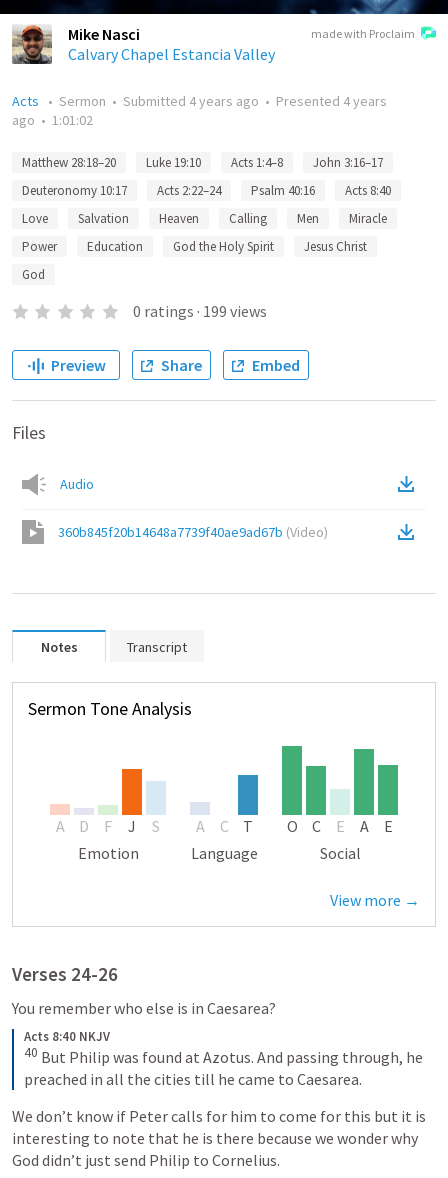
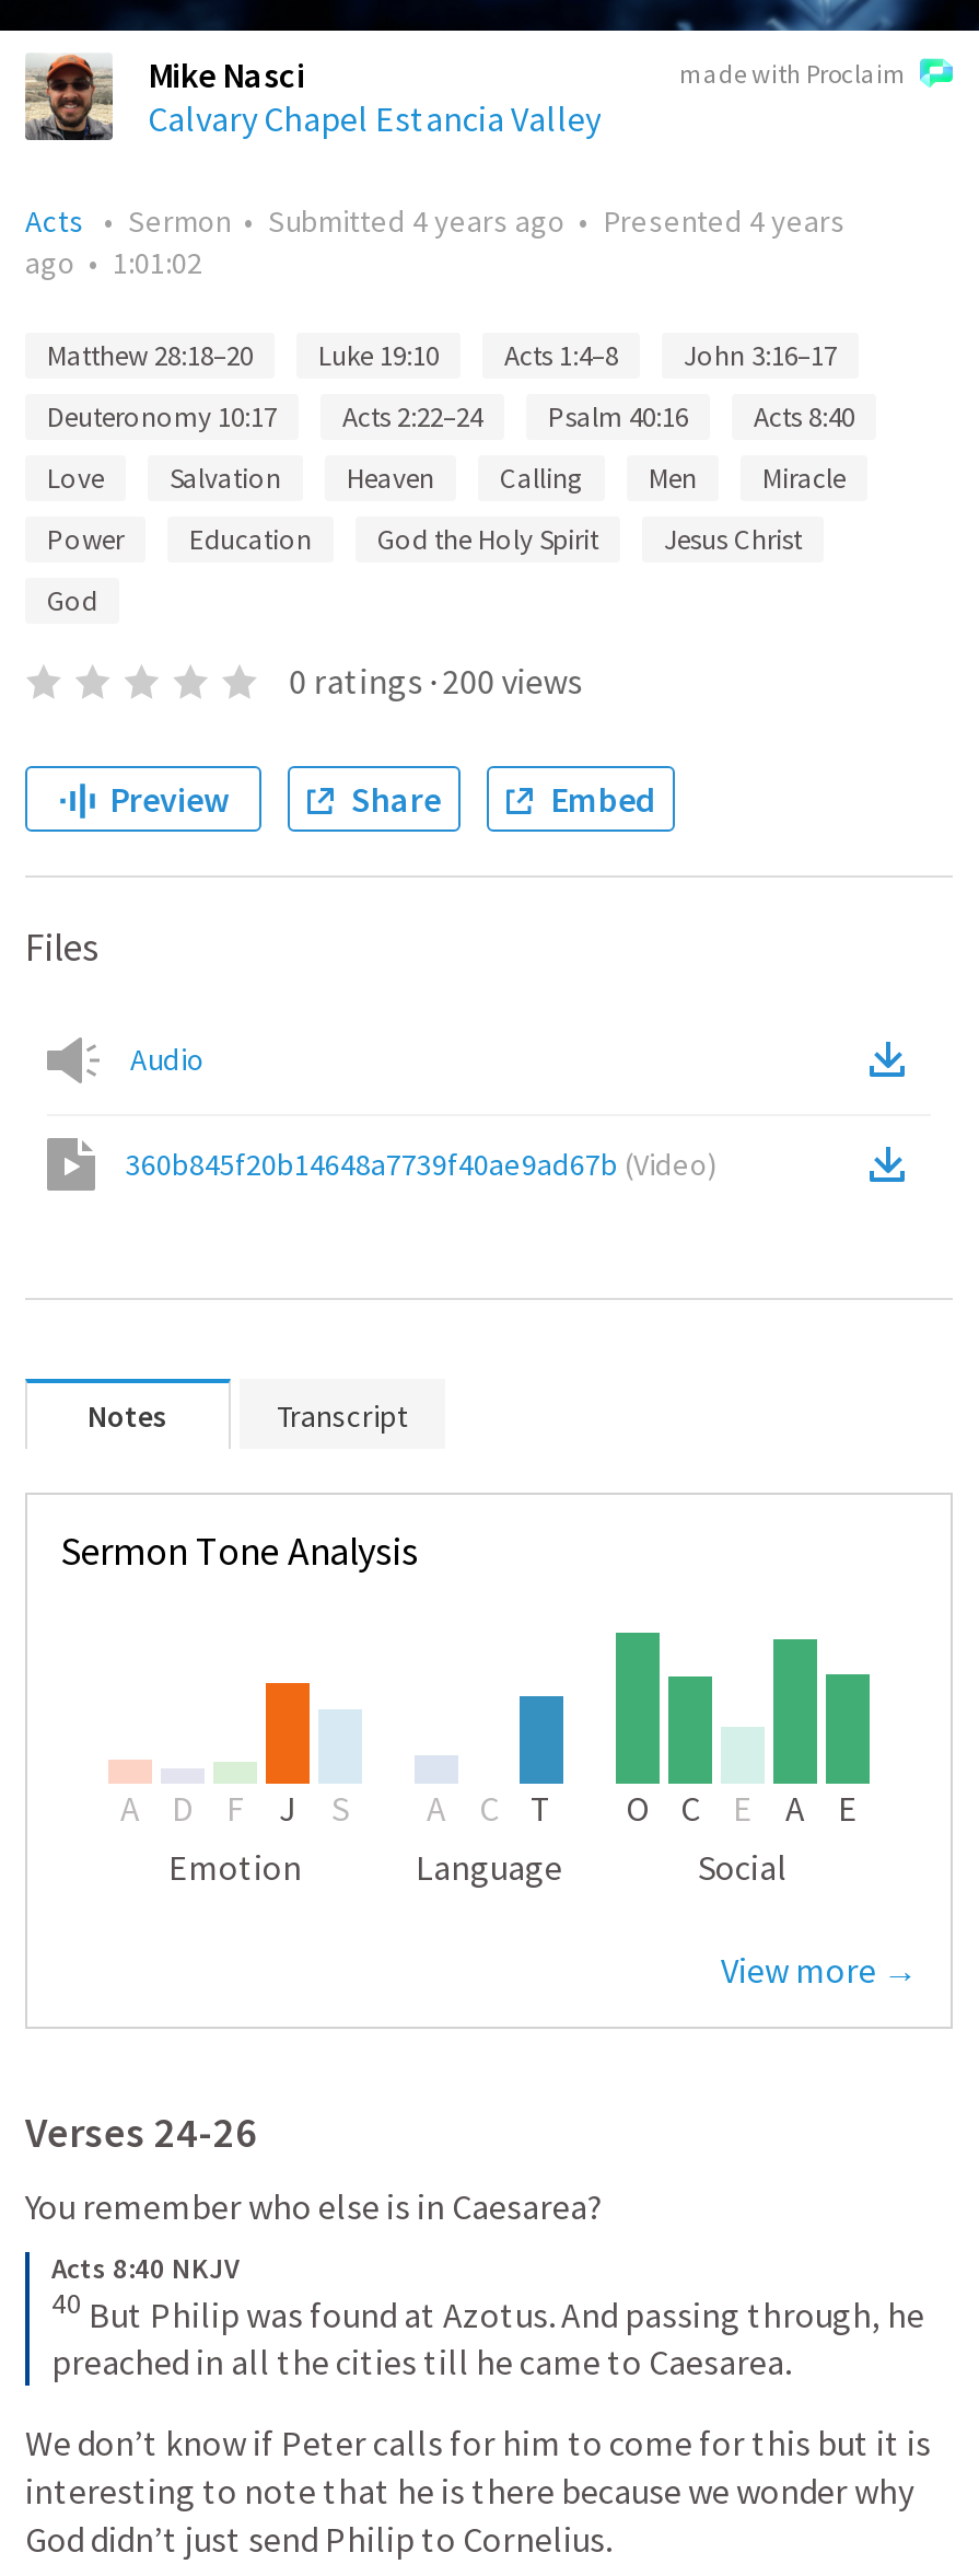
- 0 ratings · 199 views
+ 0 ratings · 200 views
